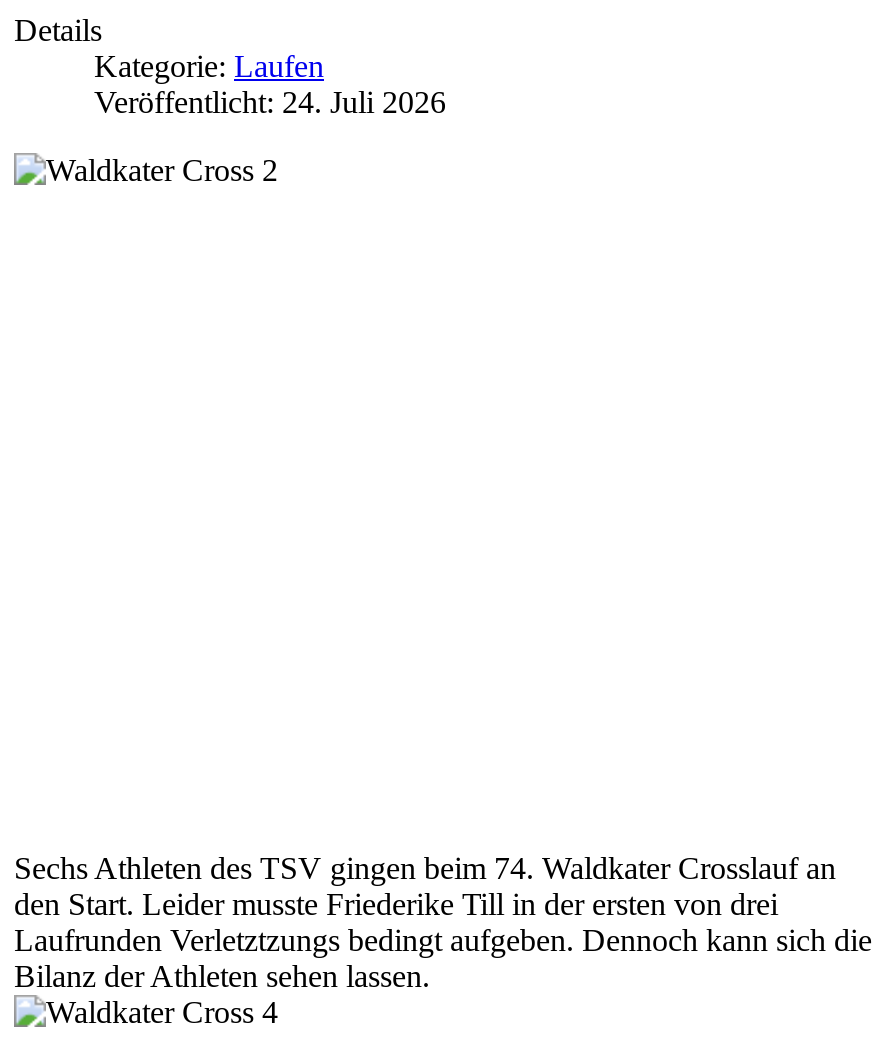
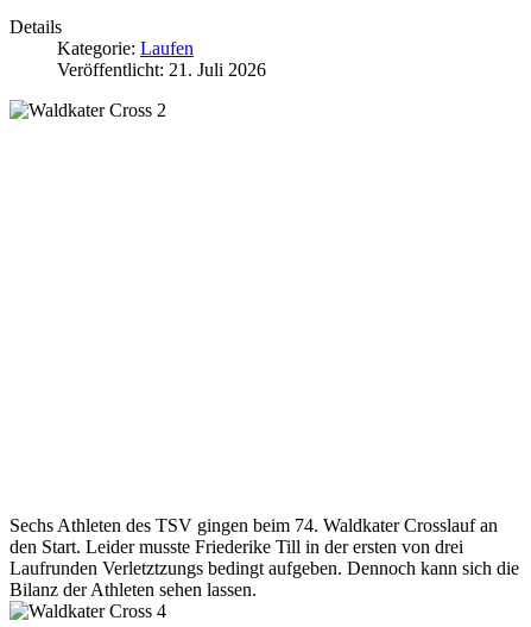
- Veröffentlicht: 24. Juli 2026
+ Veröffentlicht: 21. Juli 2026
